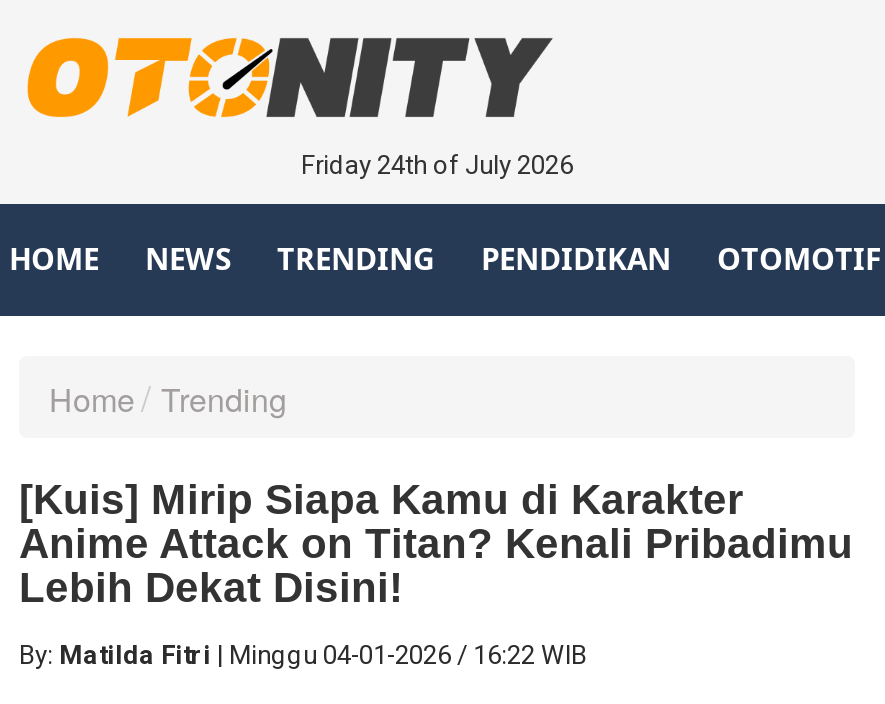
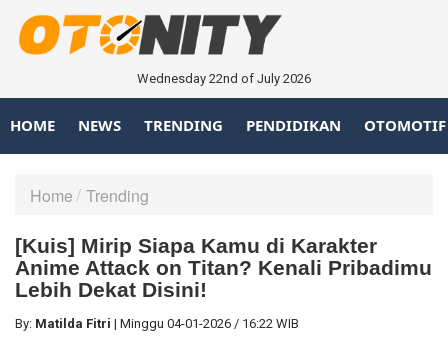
- Friday 24th of July 2026
+ Wednesday 22nd of July 2026
